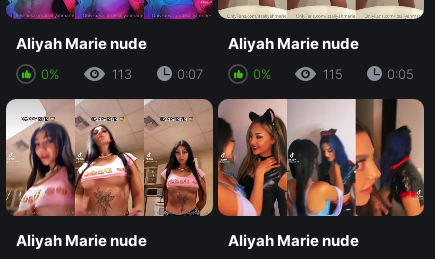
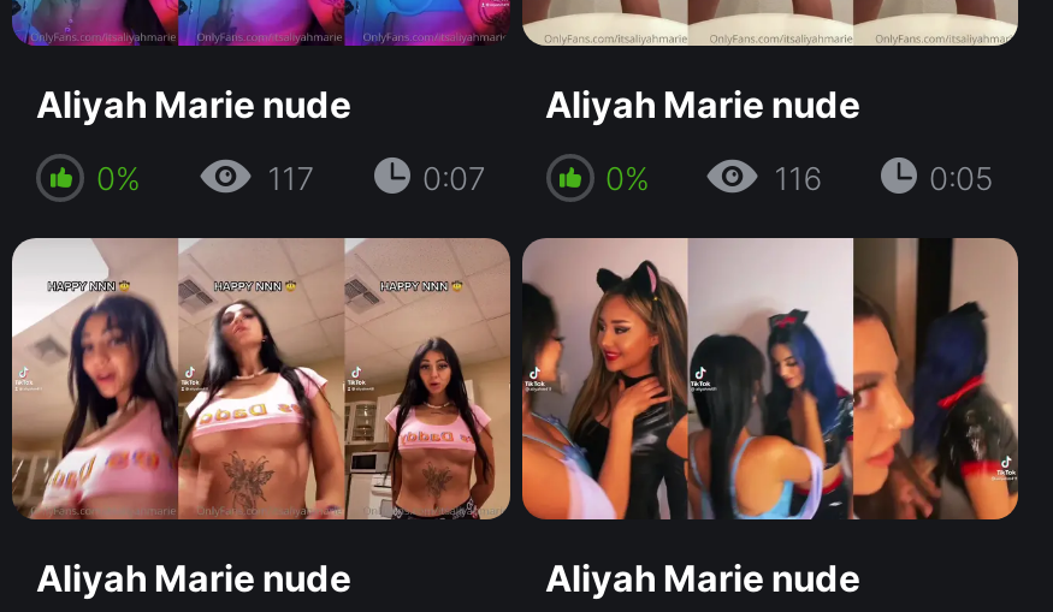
- 113
+ 117

- 115
+ 116
